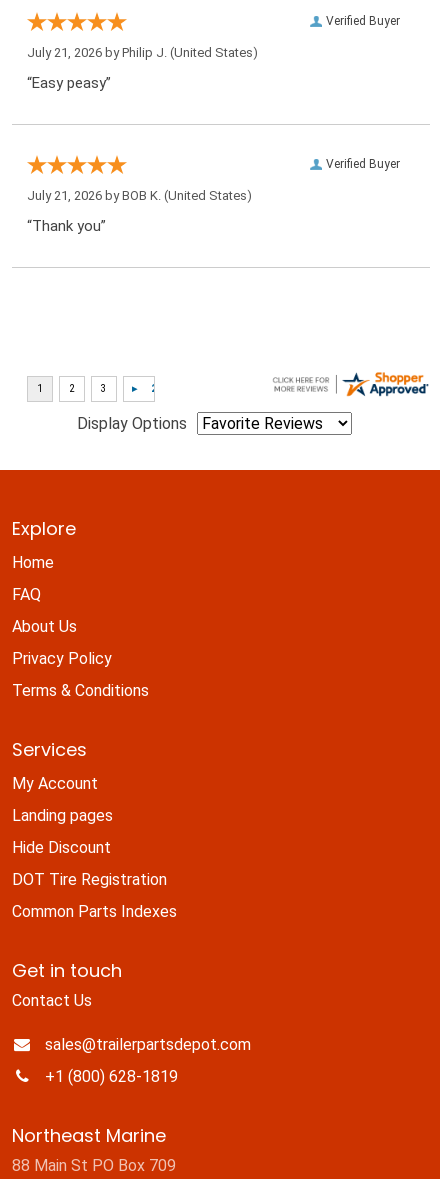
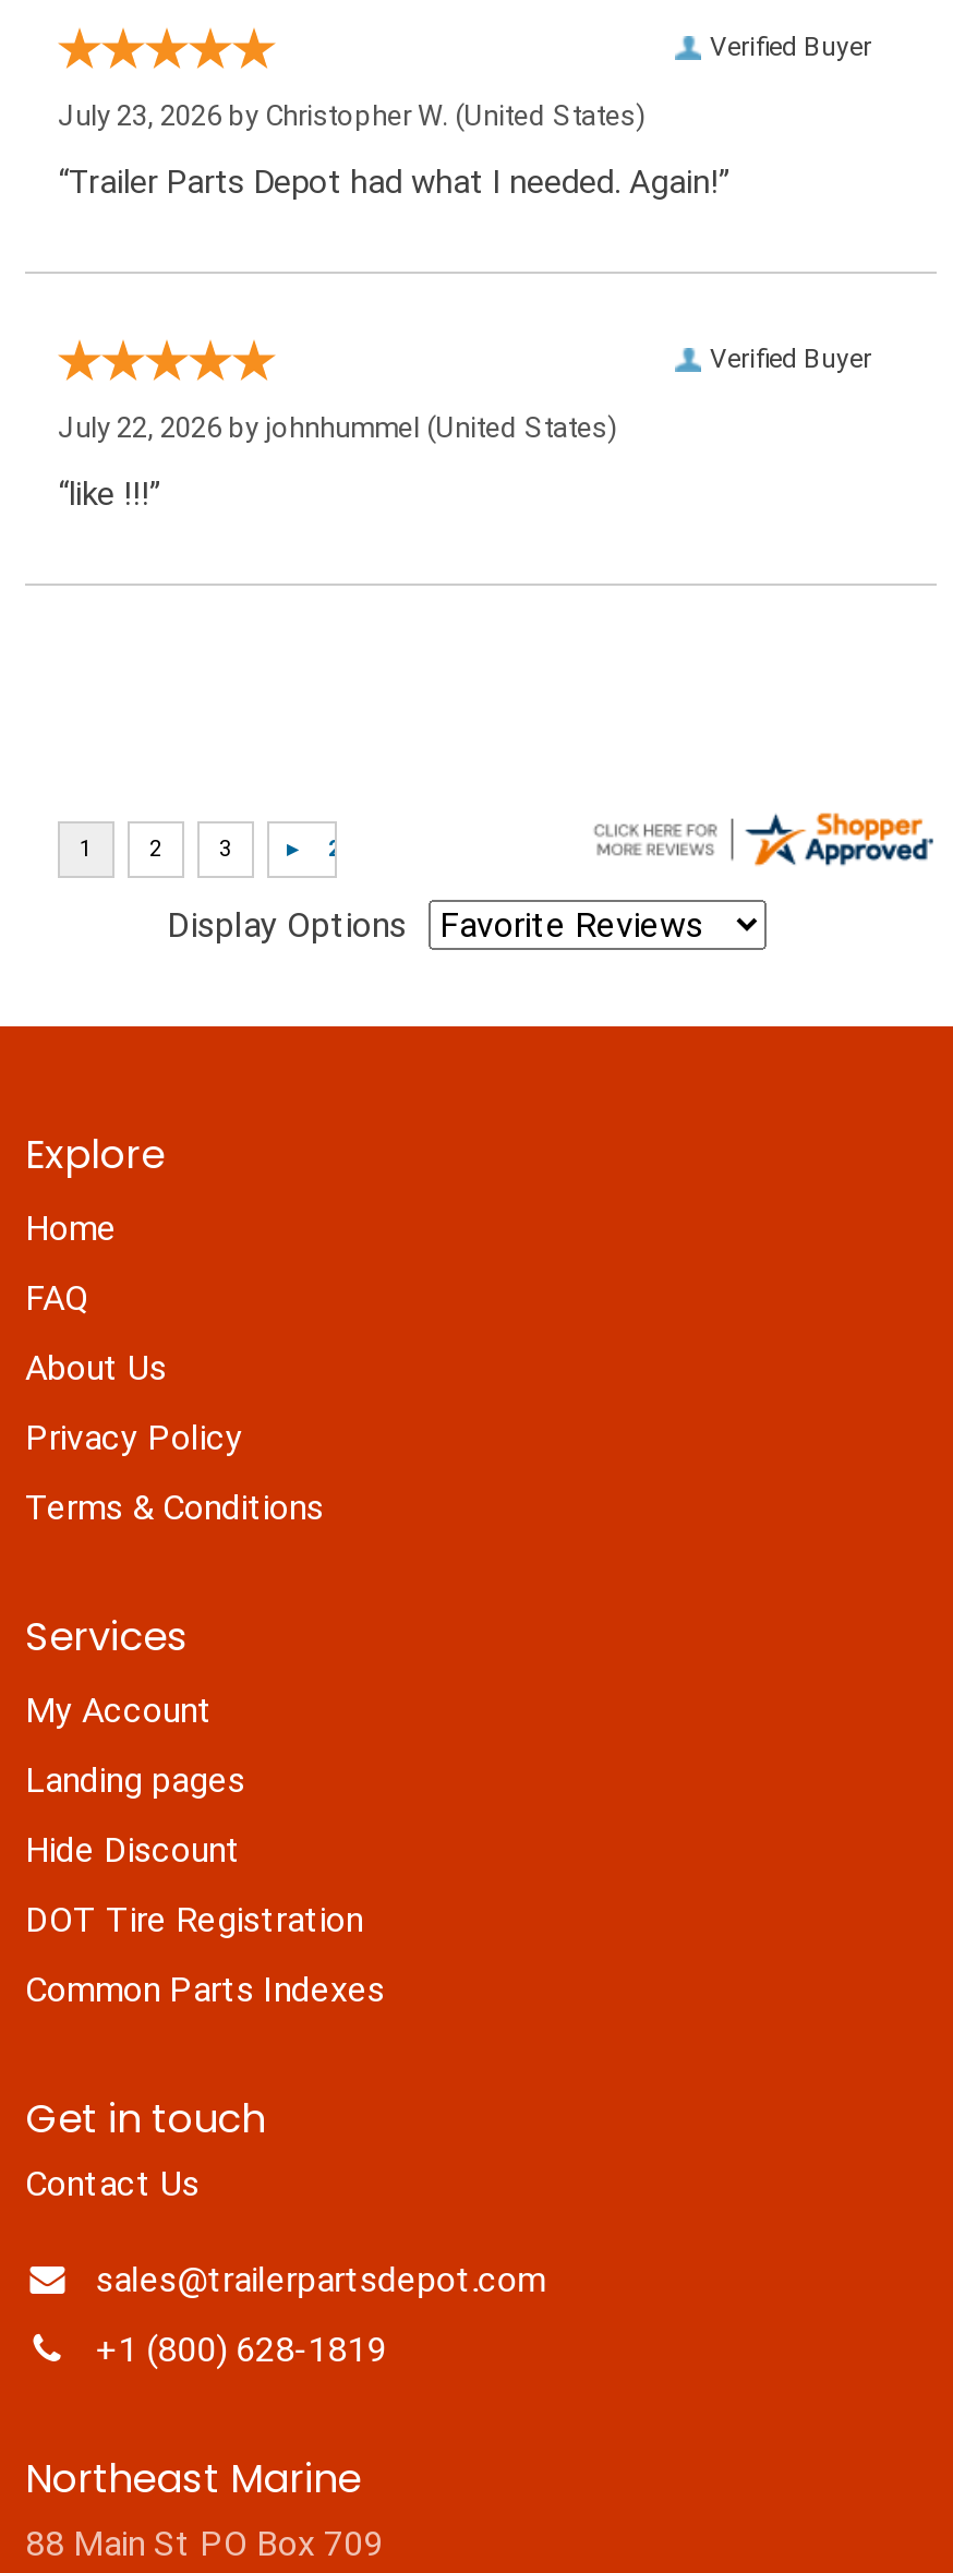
- July 21, 2026 by Philip J. (United States)
+ July 23, 2026 by Christopher W. (United States)

- “Easy peasy”
+ “Trailer Parts Depot had what I needed. Again!”

- July 21, 2026 by BOB K. (United States)
+ July 22, 2026 by johnhummel (United States)

- “Thank you”
+ “like !!!”
